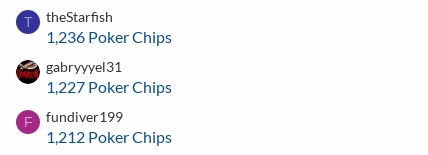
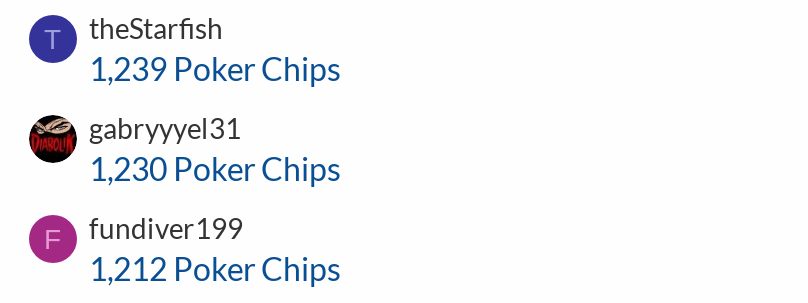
- 1,236 Poker Chips
+ 1,239 Poker Chips

- 1,227 Poker Chips
+ 1,230 Poker Chips
